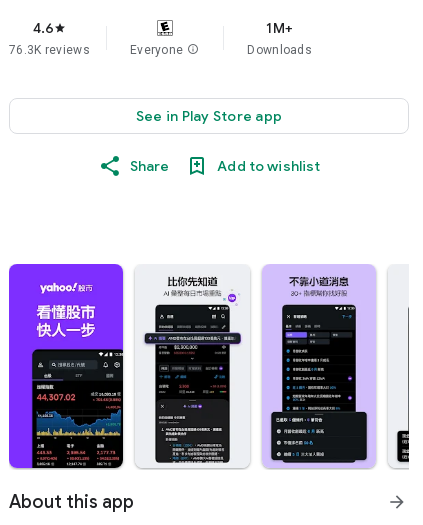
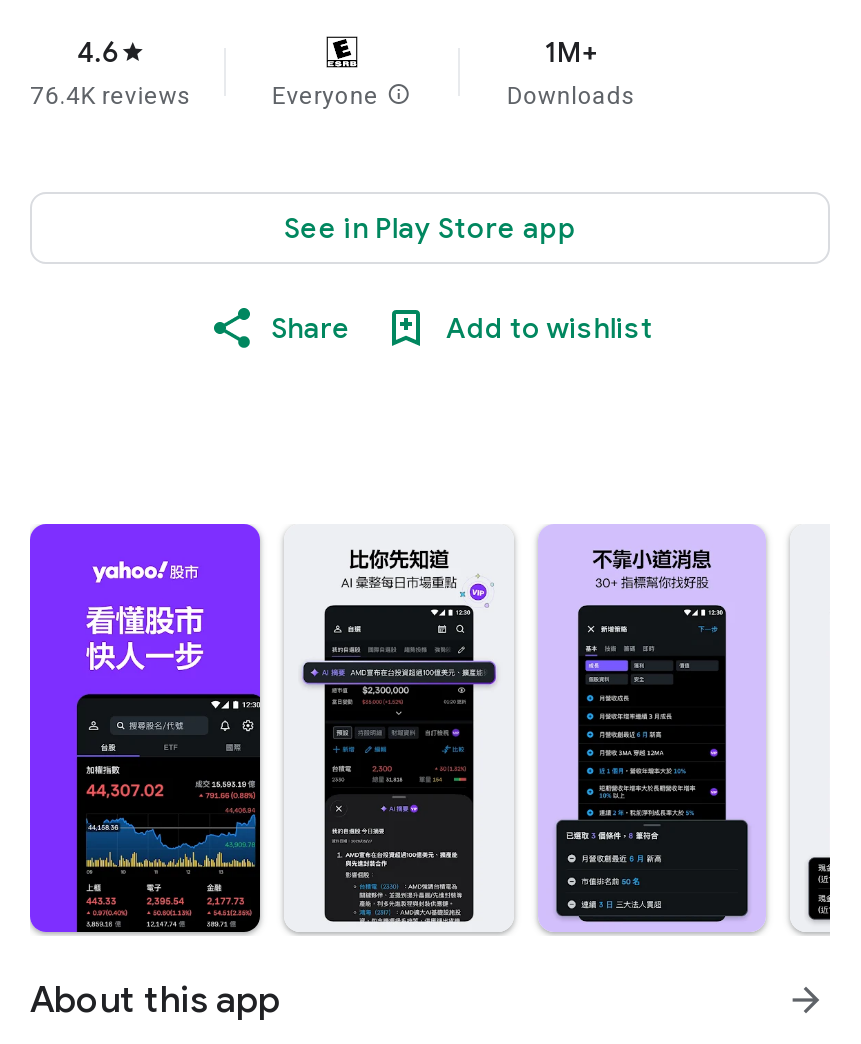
- 76.3K reviews
+ 76.4K reviews
